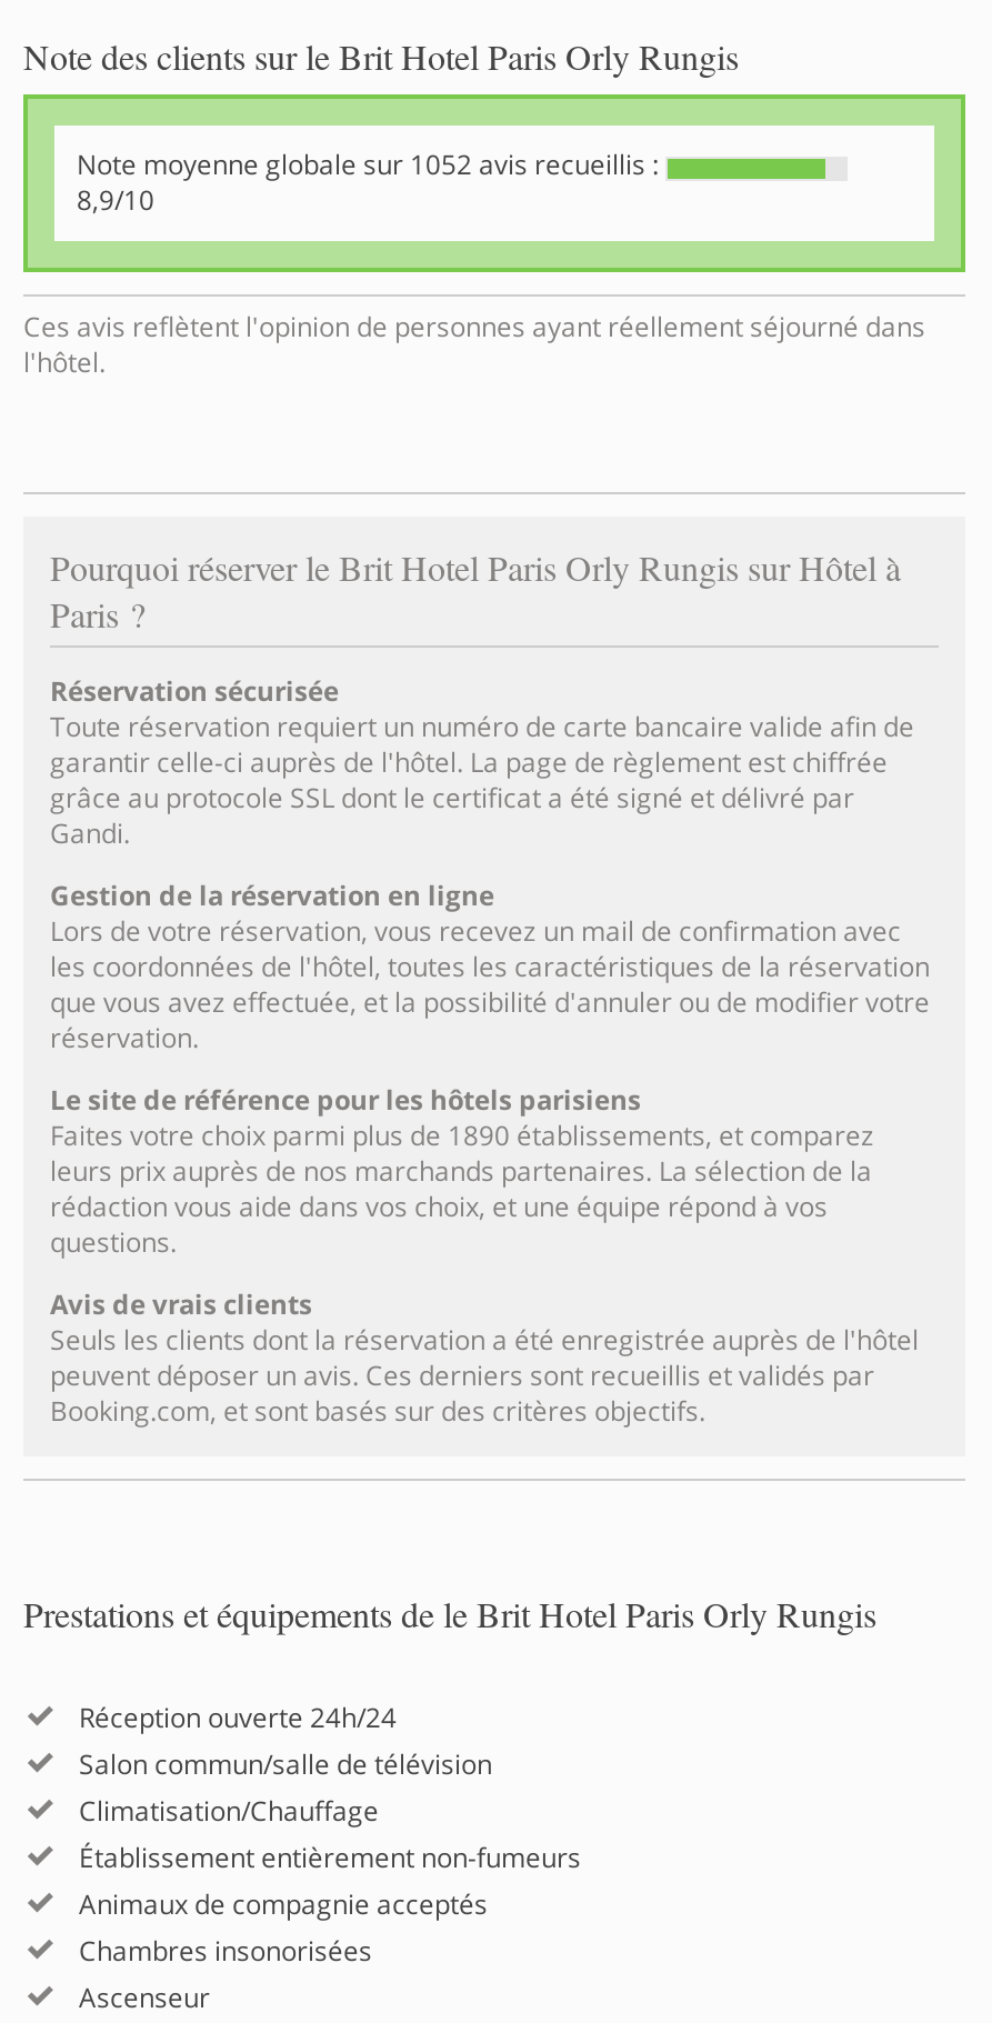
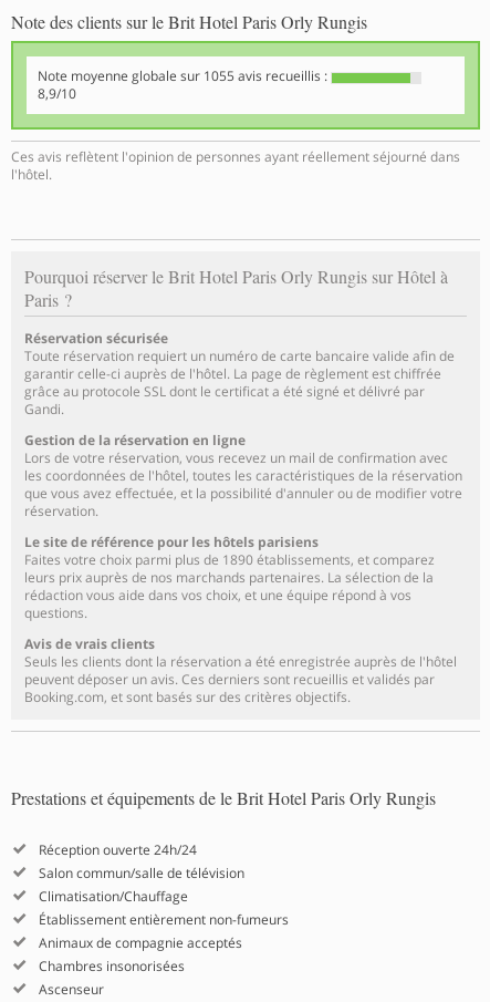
- Note moyenne globale sur 1052 avis recueillis :
+ Note moyenne globale sur 1055 avis recueillis :
